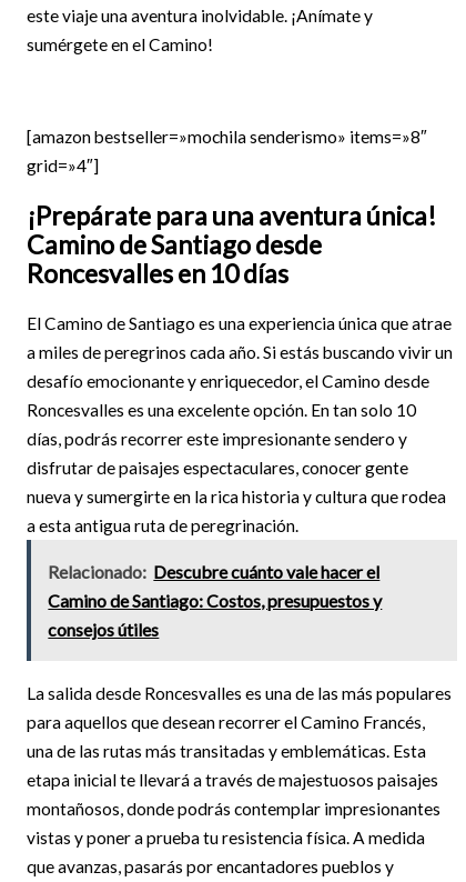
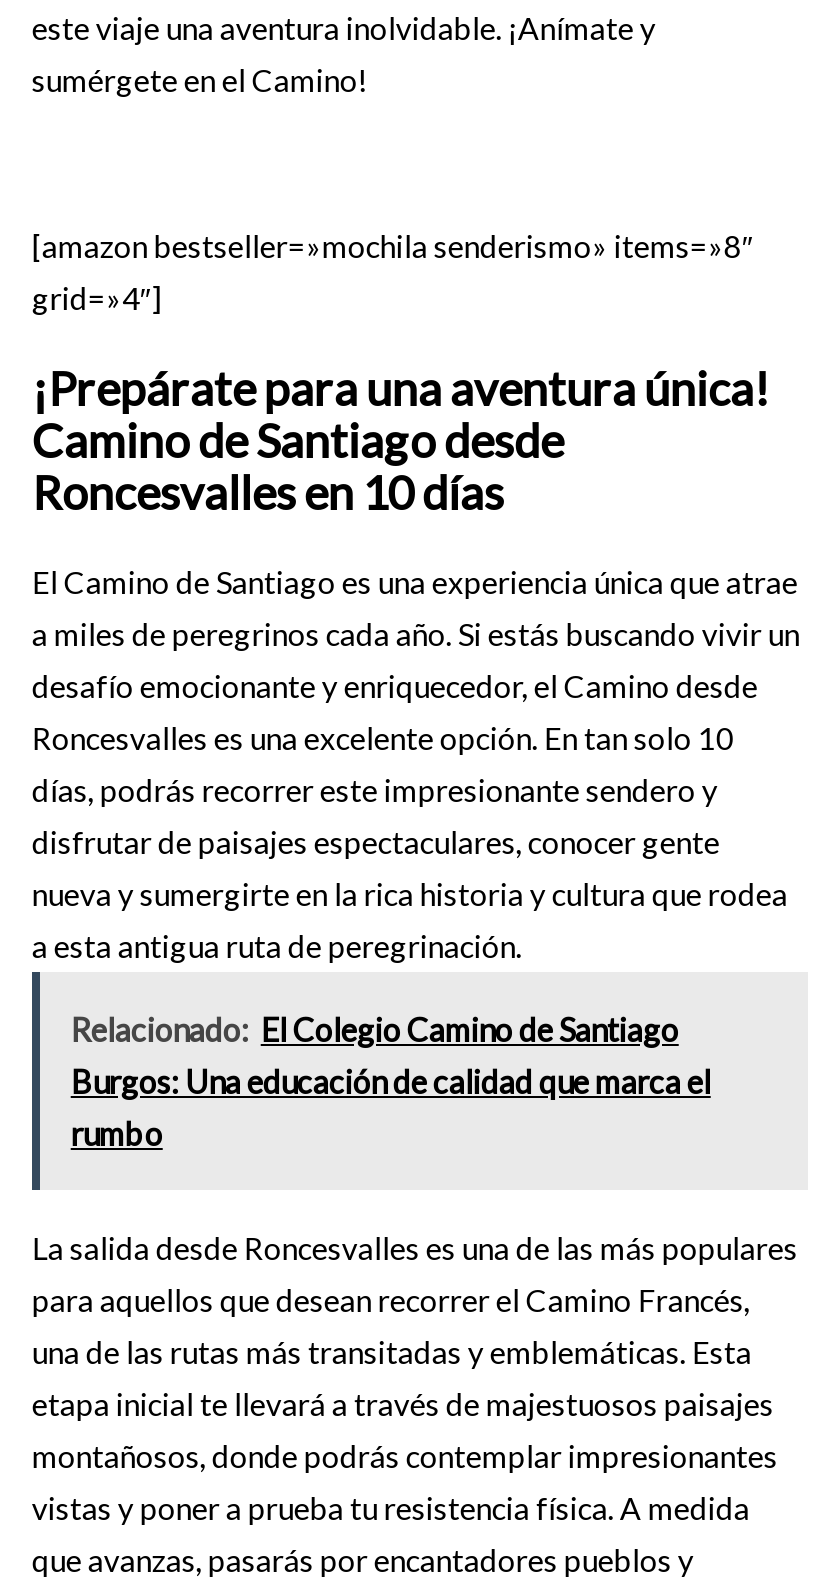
- Relacionado: Descubre cuánto vale hacer el
- Camino de Santiago: Costos, presupuestos y
- consejos útiles
+ Relacionado: El Colegio Camino de Santiago
+ Burgos: Una educación de calidad que marca el
+ rumbo
